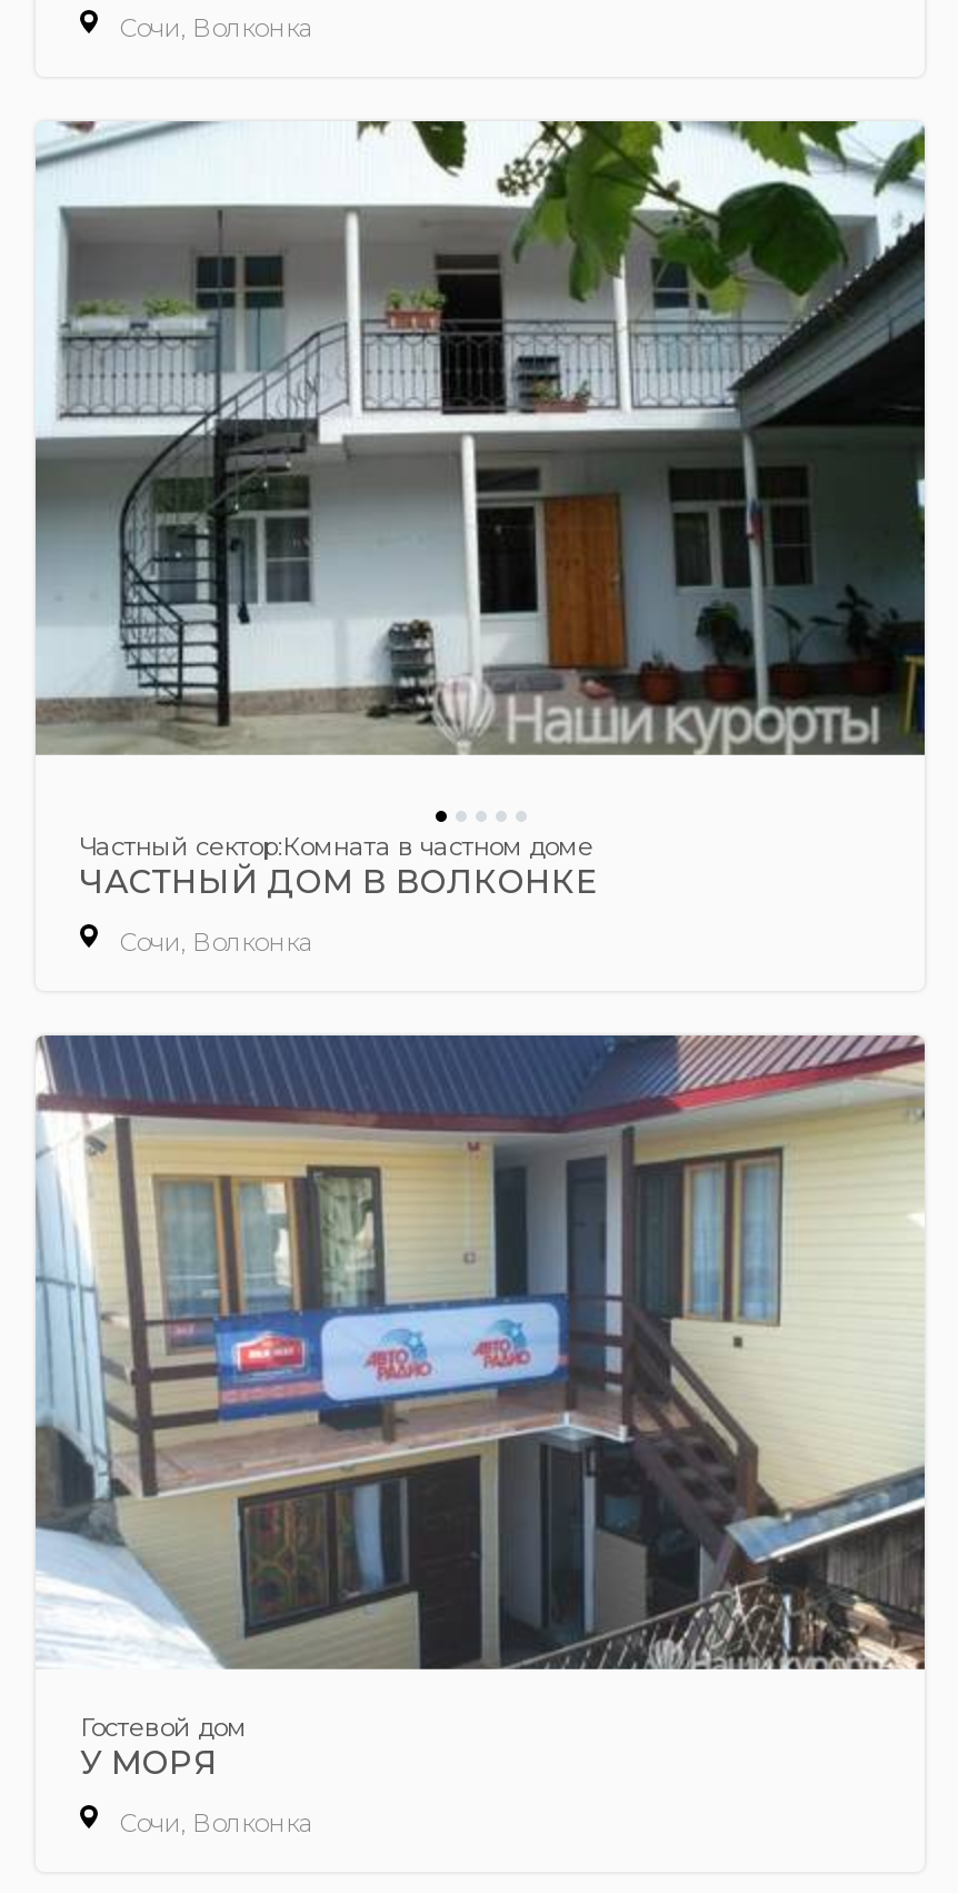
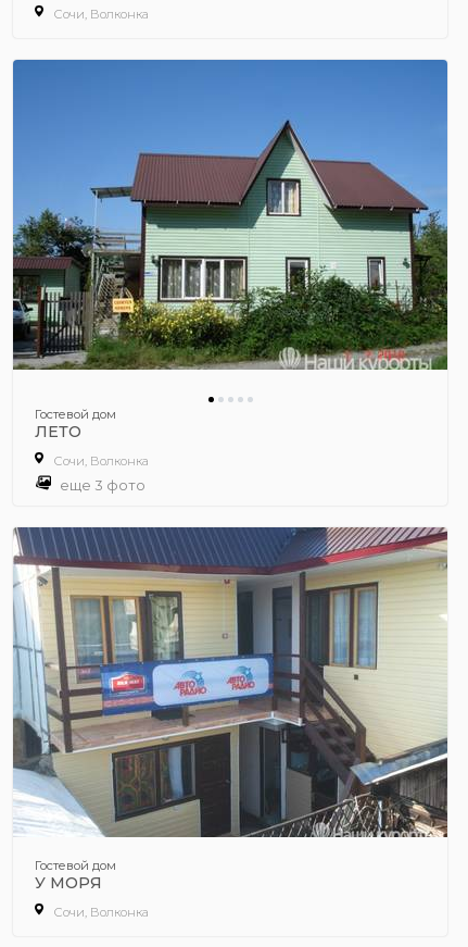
- [image]
- Частный сектор:Комната в частном доме
- ЧАСТНЫЙ ДОМ В ВОЛКОНКЕ
+ [image]
+ Гостевой дом
+ ЛЕТО

+ еще 3 фото
